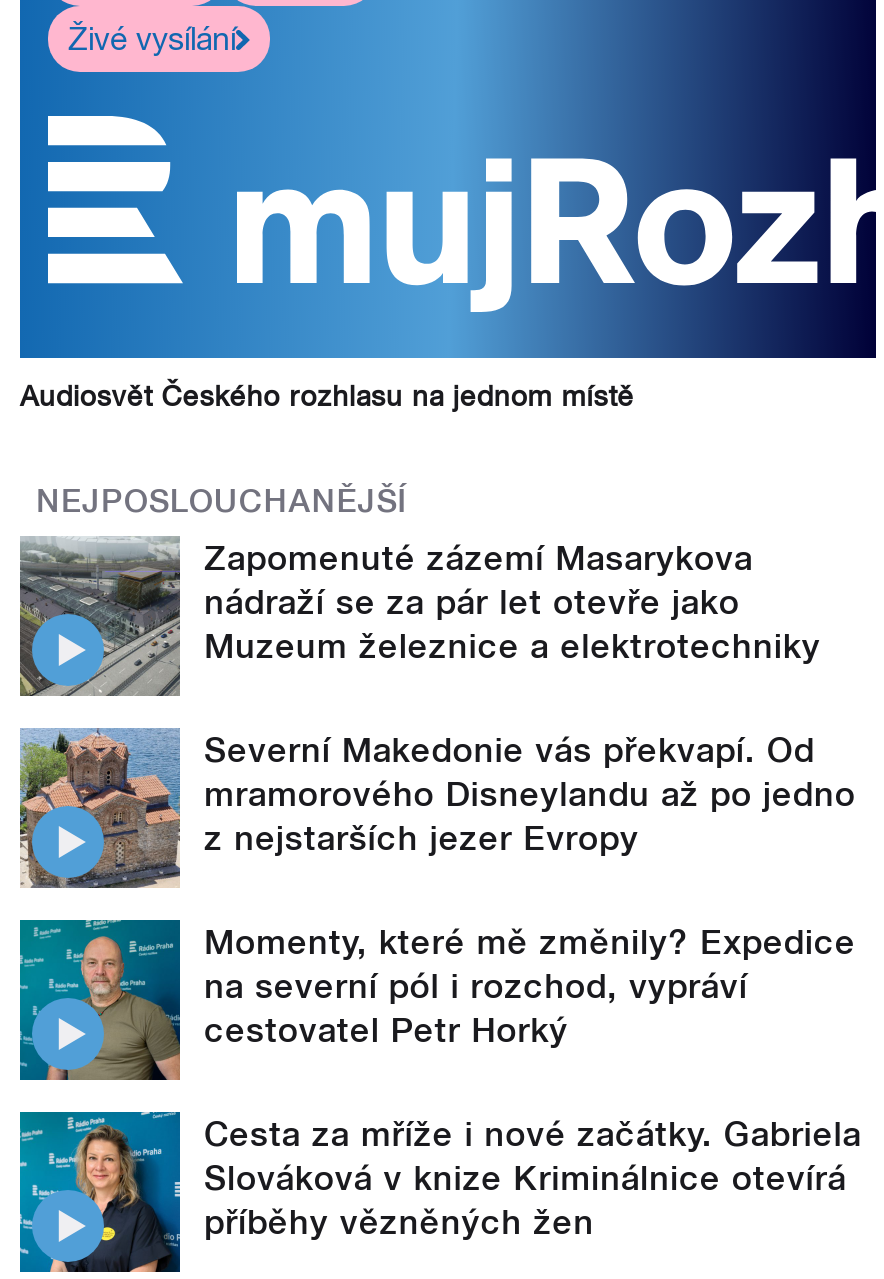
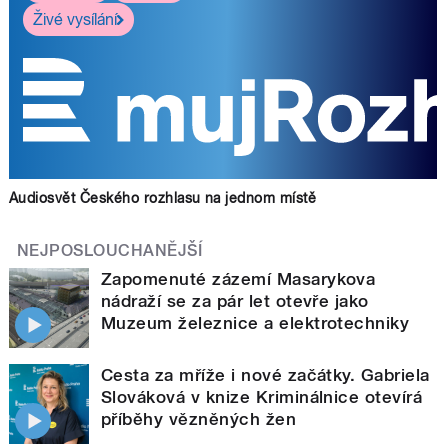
- [image]
- Severní Makedonie vás překvapí. Od
- mramorového Disneylandu až po jedno
- z nejstarších jezer Evropy
- Momenty, které mě změnily? Expedice
- na severní pól i rozchod, vypráví
- cestovatel Petr Horký

- [image]
